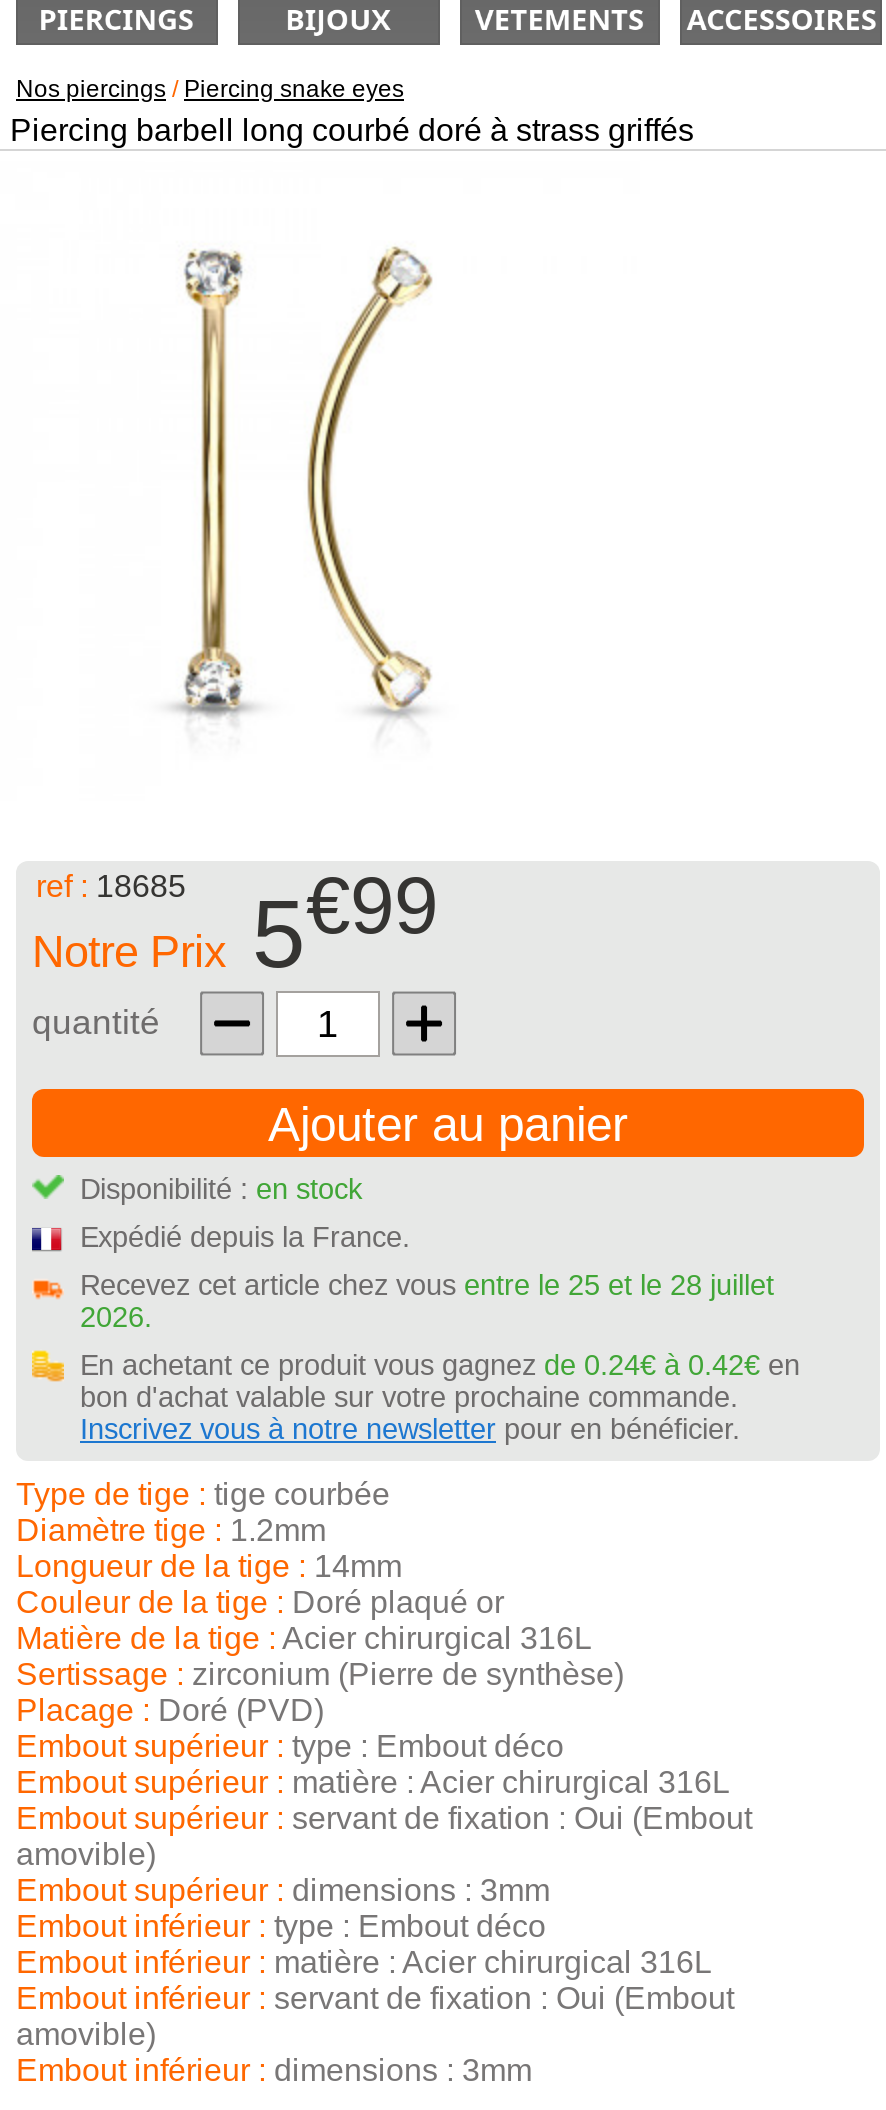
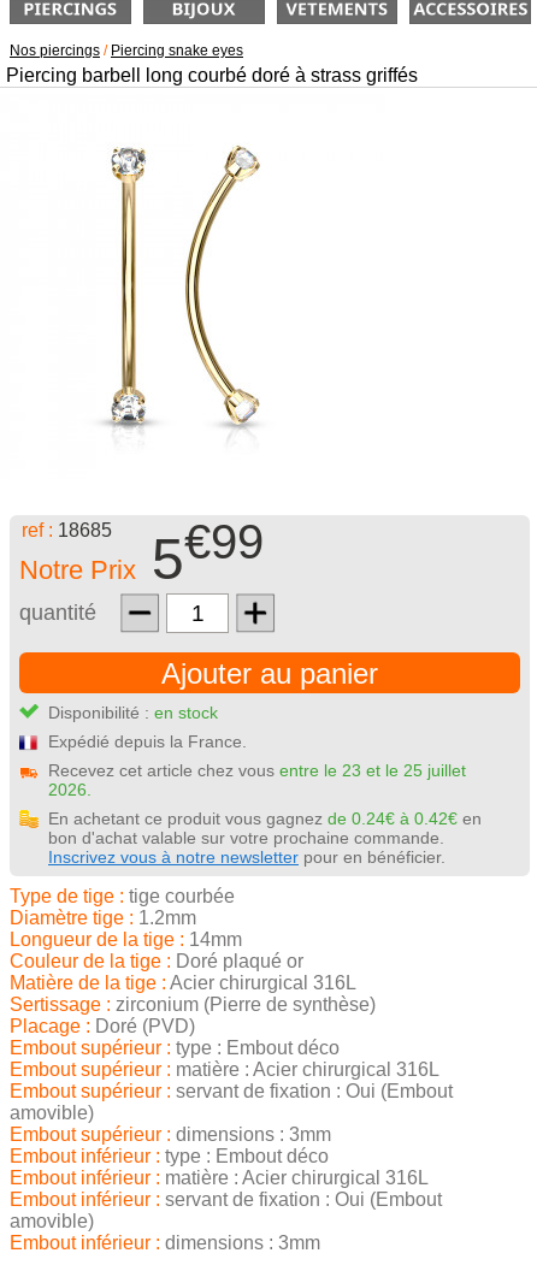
- Recevez cet article chez vous entre le 25 et le 28 juillet
+ Recevez cet article chez vous entre le 23 et le 25 juillet
